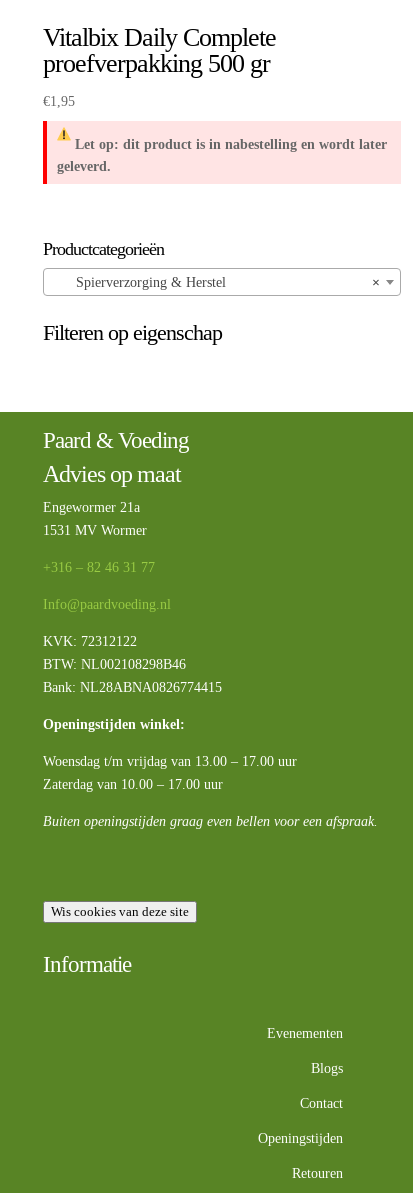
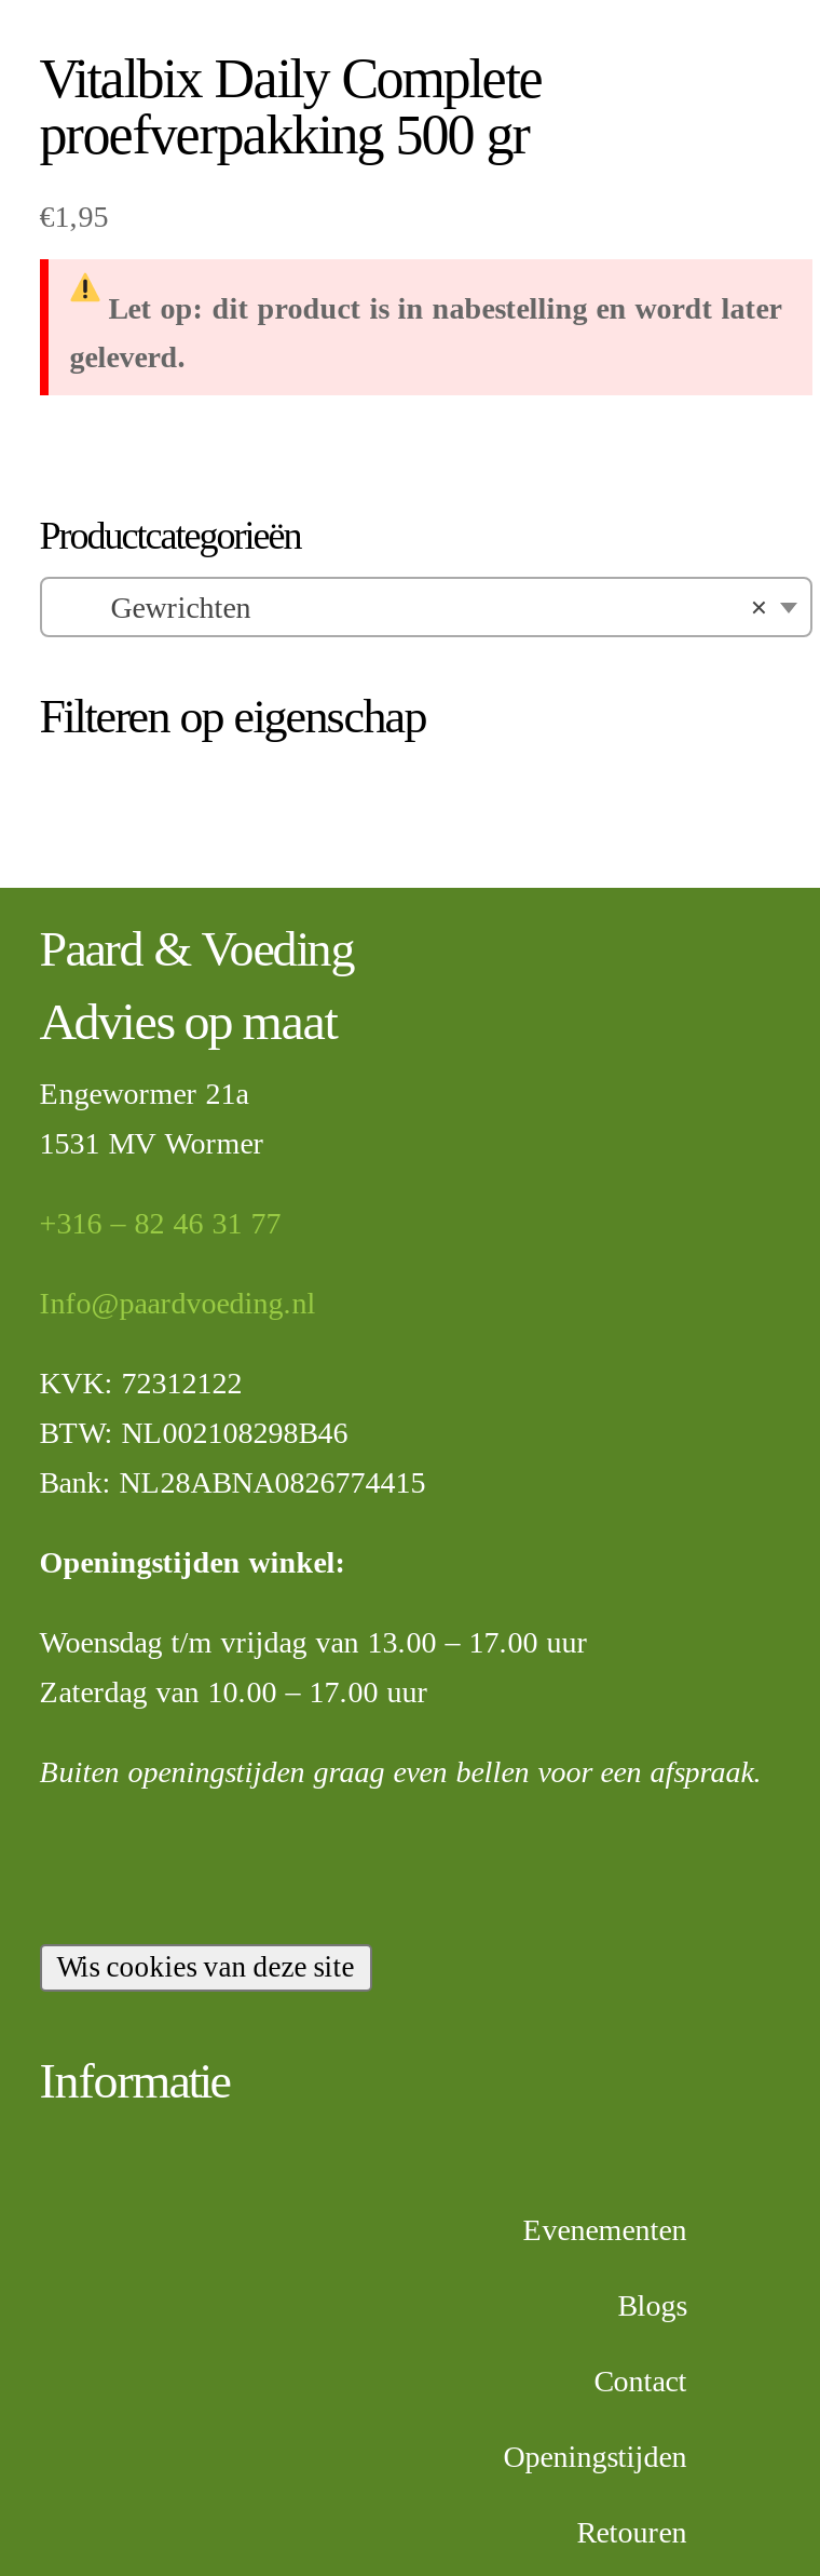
- Spierverzorging & Herstel
+ Gewrichten
